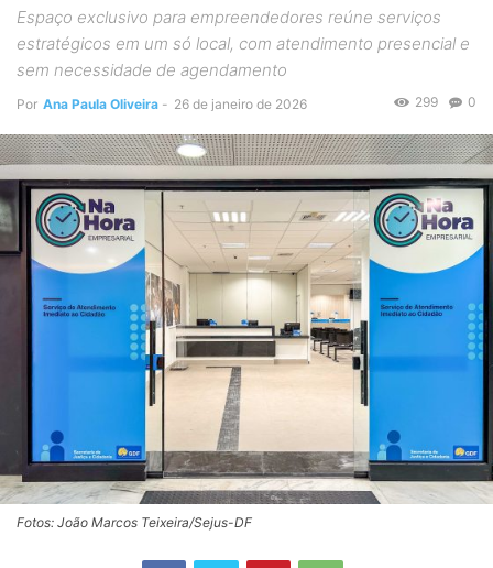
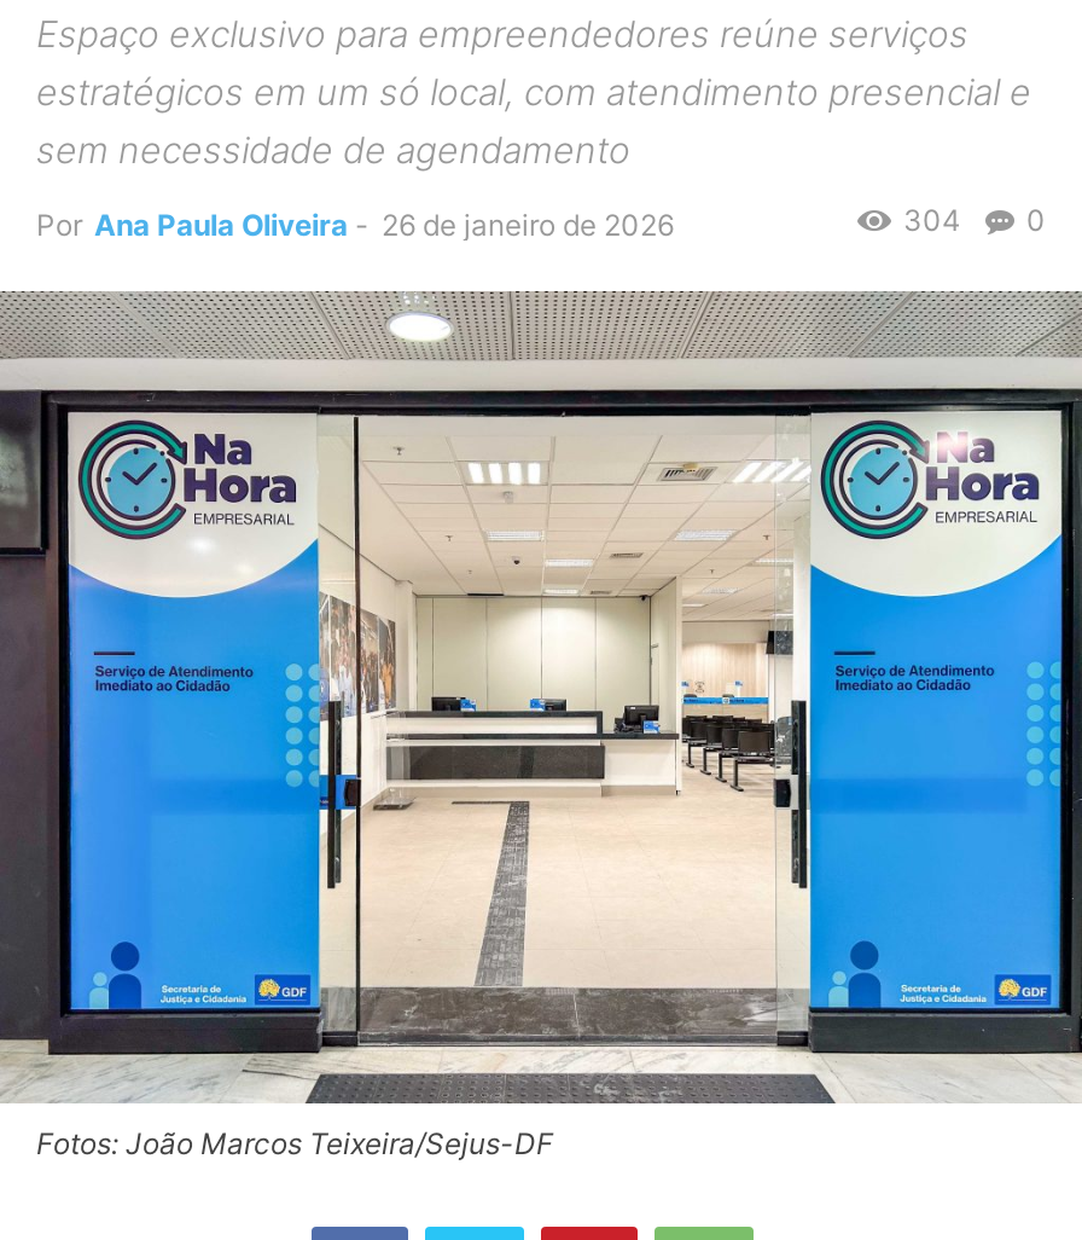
- 299 0
+ 304 0
